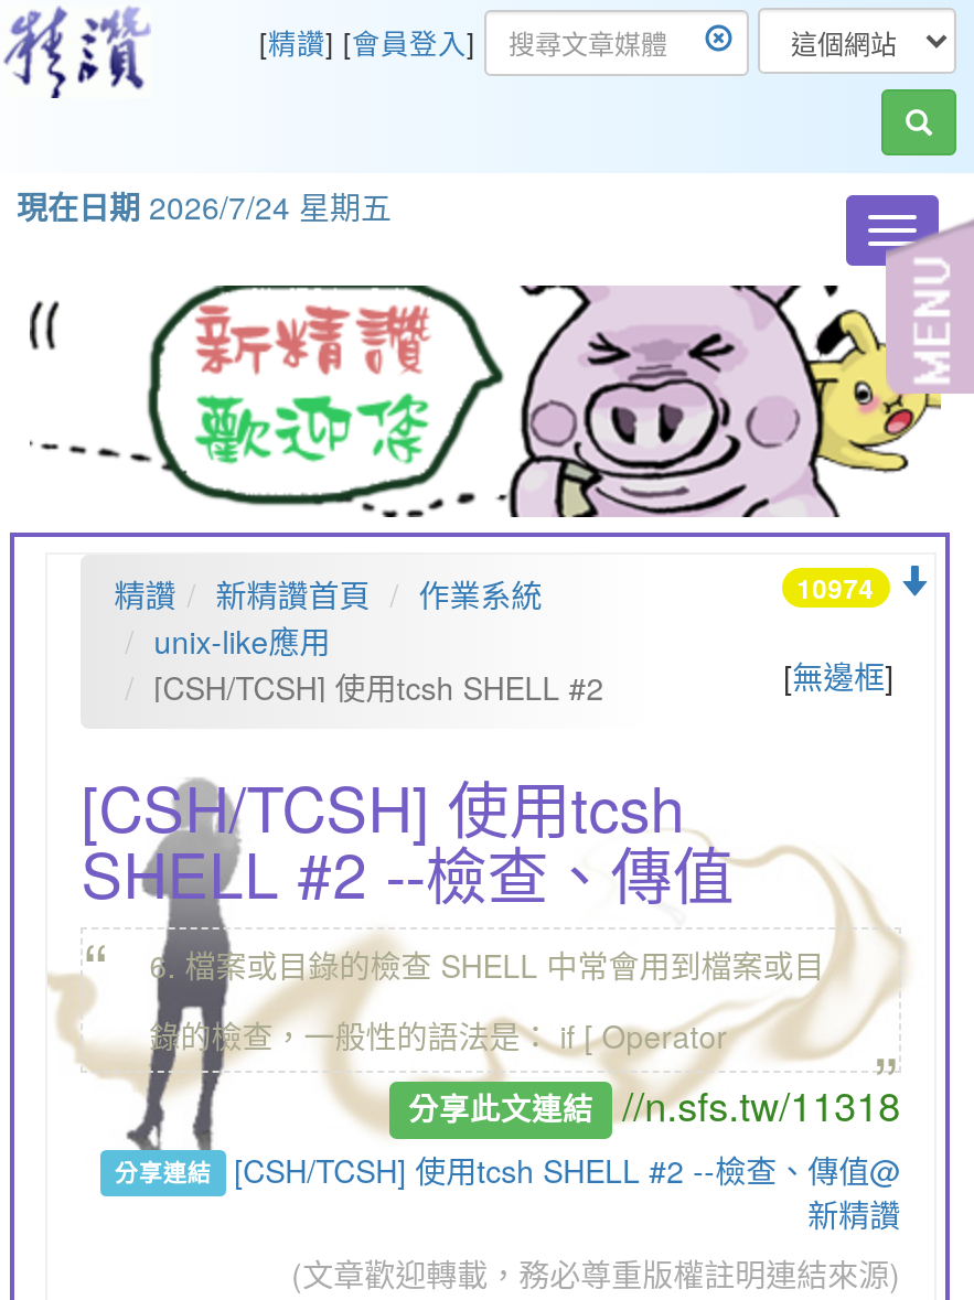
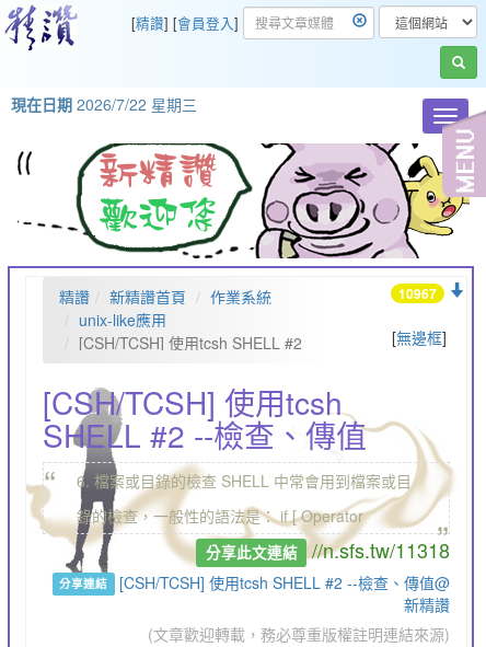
- 現在日期2026/7/24 星期五
+ 現在日期2026/7/22 星期三

- 10974
+ 10967
